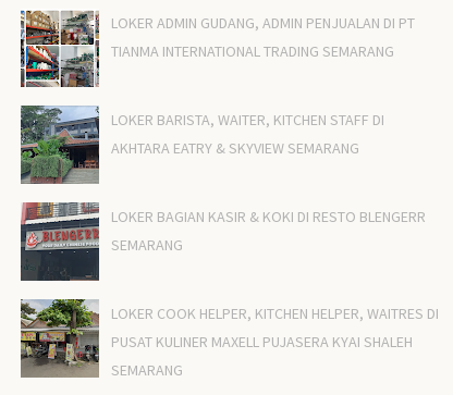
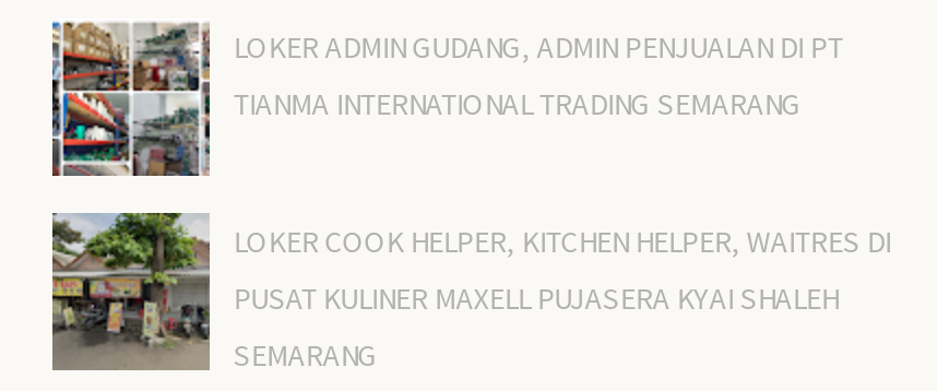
- [image]
- LOKER BARISTA, WAITER, KITCHEN STAFF DI
- AKHTARA EATRY & SKYVIEW SEMARANG
- LOKER BAGIAN KASIR & KOKI DI RESTO BLENGERR
- SEMARANG

- [image]
